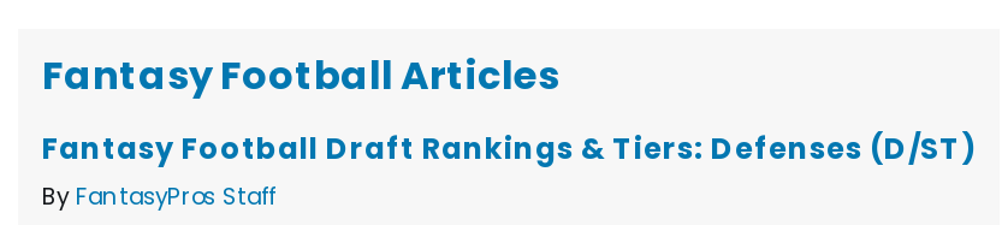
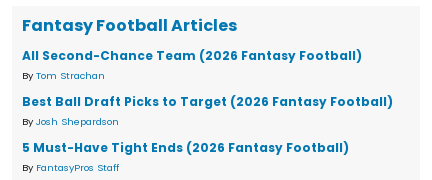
- Fantasy Football Draft Rankings & Tiers: Defenses (D/ST)
+ All Second-Chance Team (2026 Fantasy Football)
+ By Tom Strachan
+ Best Ball Draft Picks to Target (2026 Fantasy Football)
+ By Josh Shepardson
+ 5 Must-Have Tight Ends (2026 Fantasy Football)
